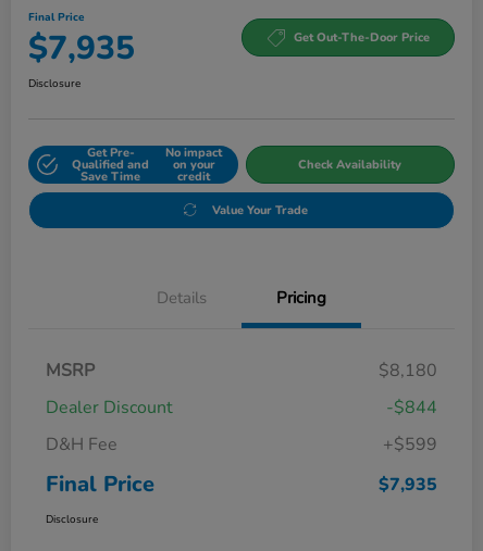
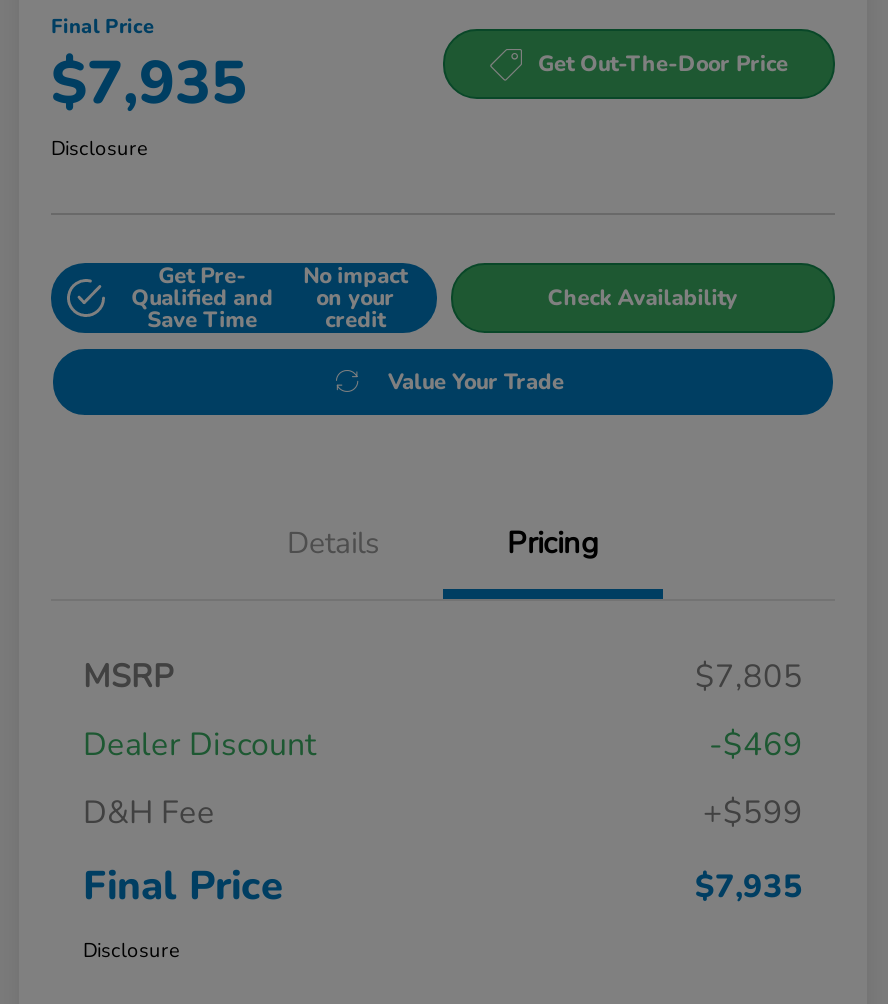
- $8,180
+ $7,805

- -$844
+ -$469
